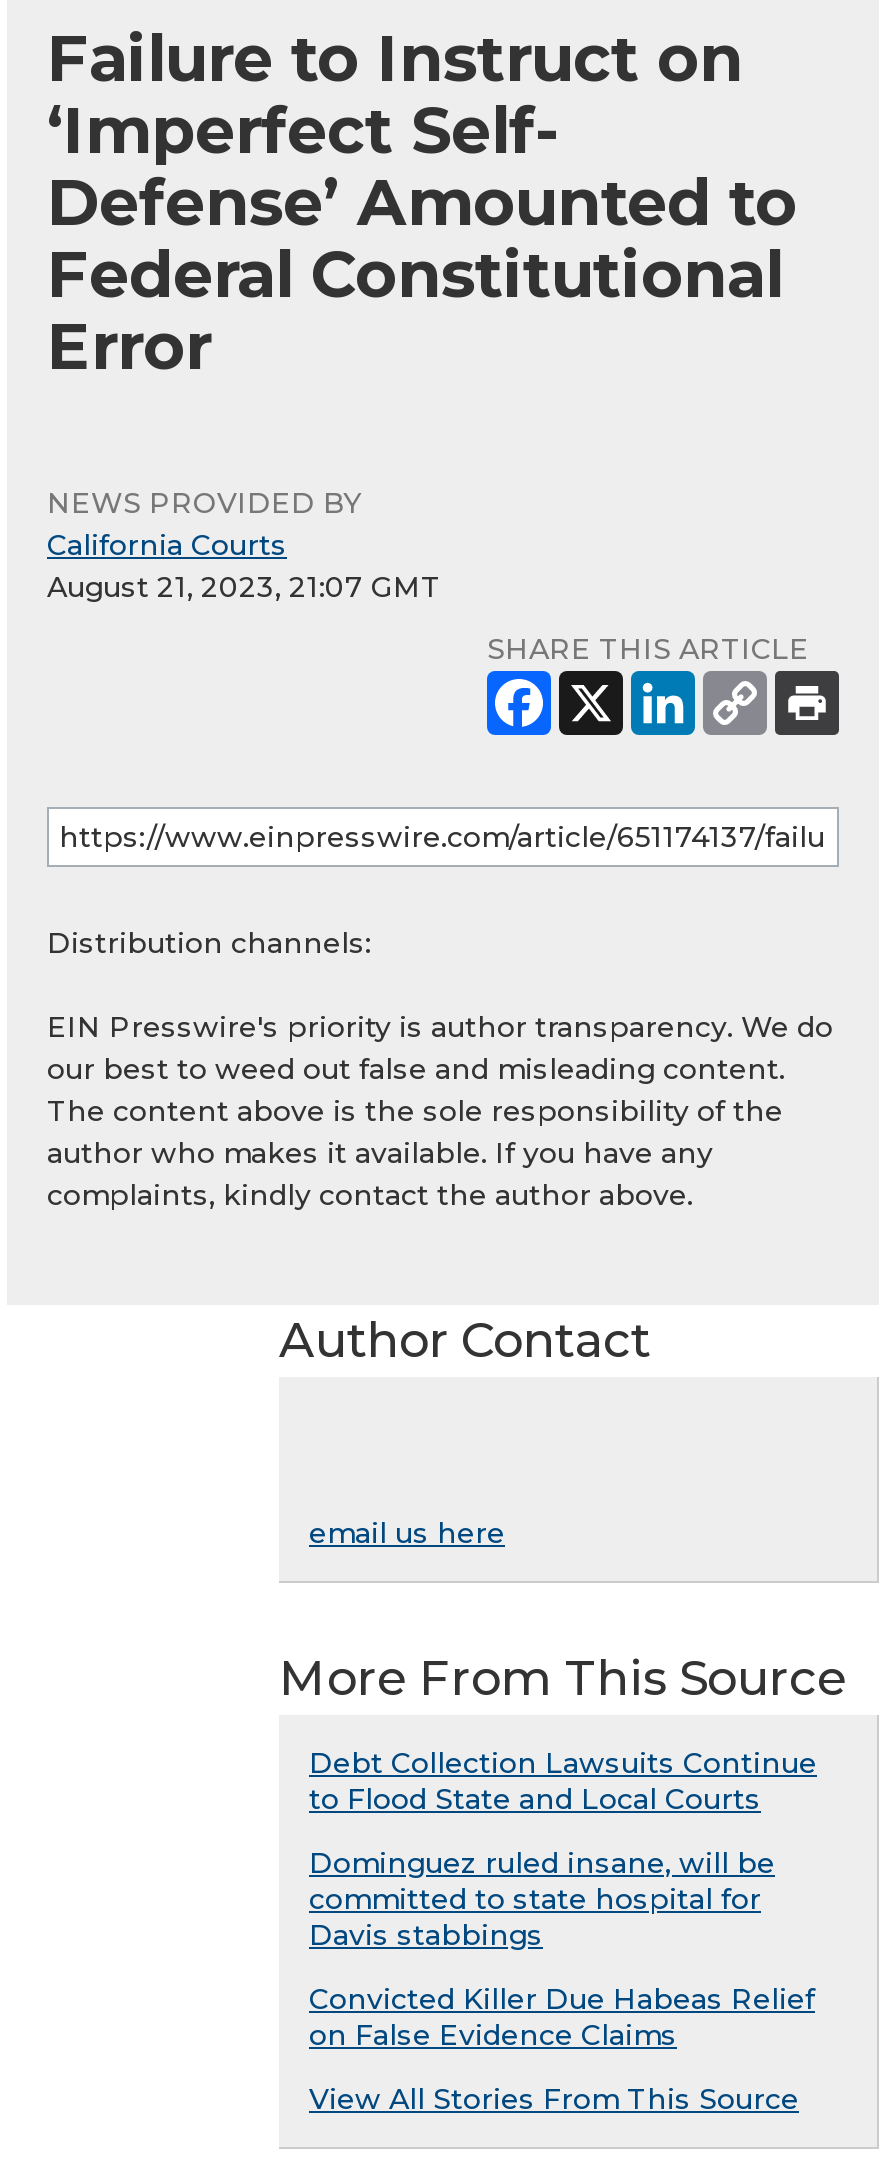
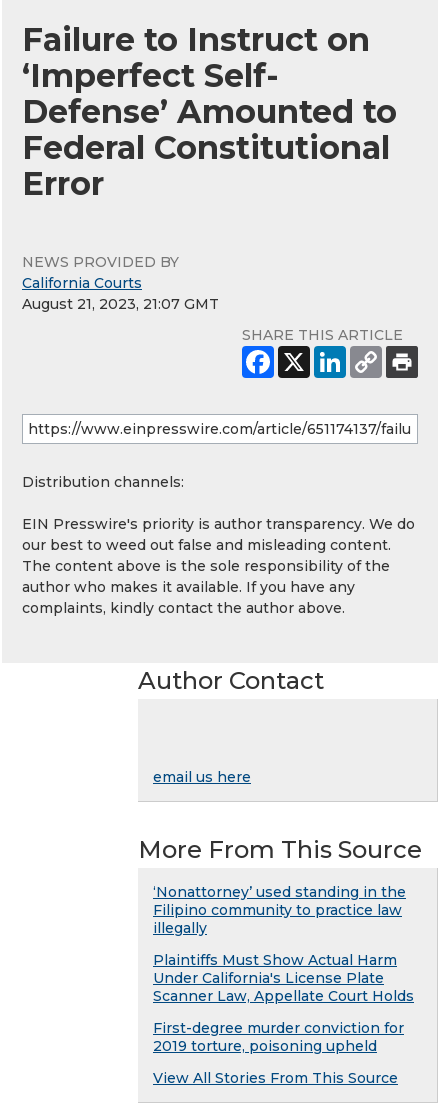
- Debt Collection Lawsuits Continue
- to Flood State and Local Courts
+ ‘Nonattorney’ used standing in the
+ Filipino community to practice law
+ illegally

- Dominguez ruled insane, will be
- committed to state hospital for
- Davis stabbings
+ Plaintiffs Must Show Actual Harm
+ Under California's License Plate
+ Scanner Law, Appellate Court Holds

- Convicted Killer Due Habeas Relief
- on False Evidence Claims
+ First-degree murder conviction for
+ 2019 torture, poisoning upheld
